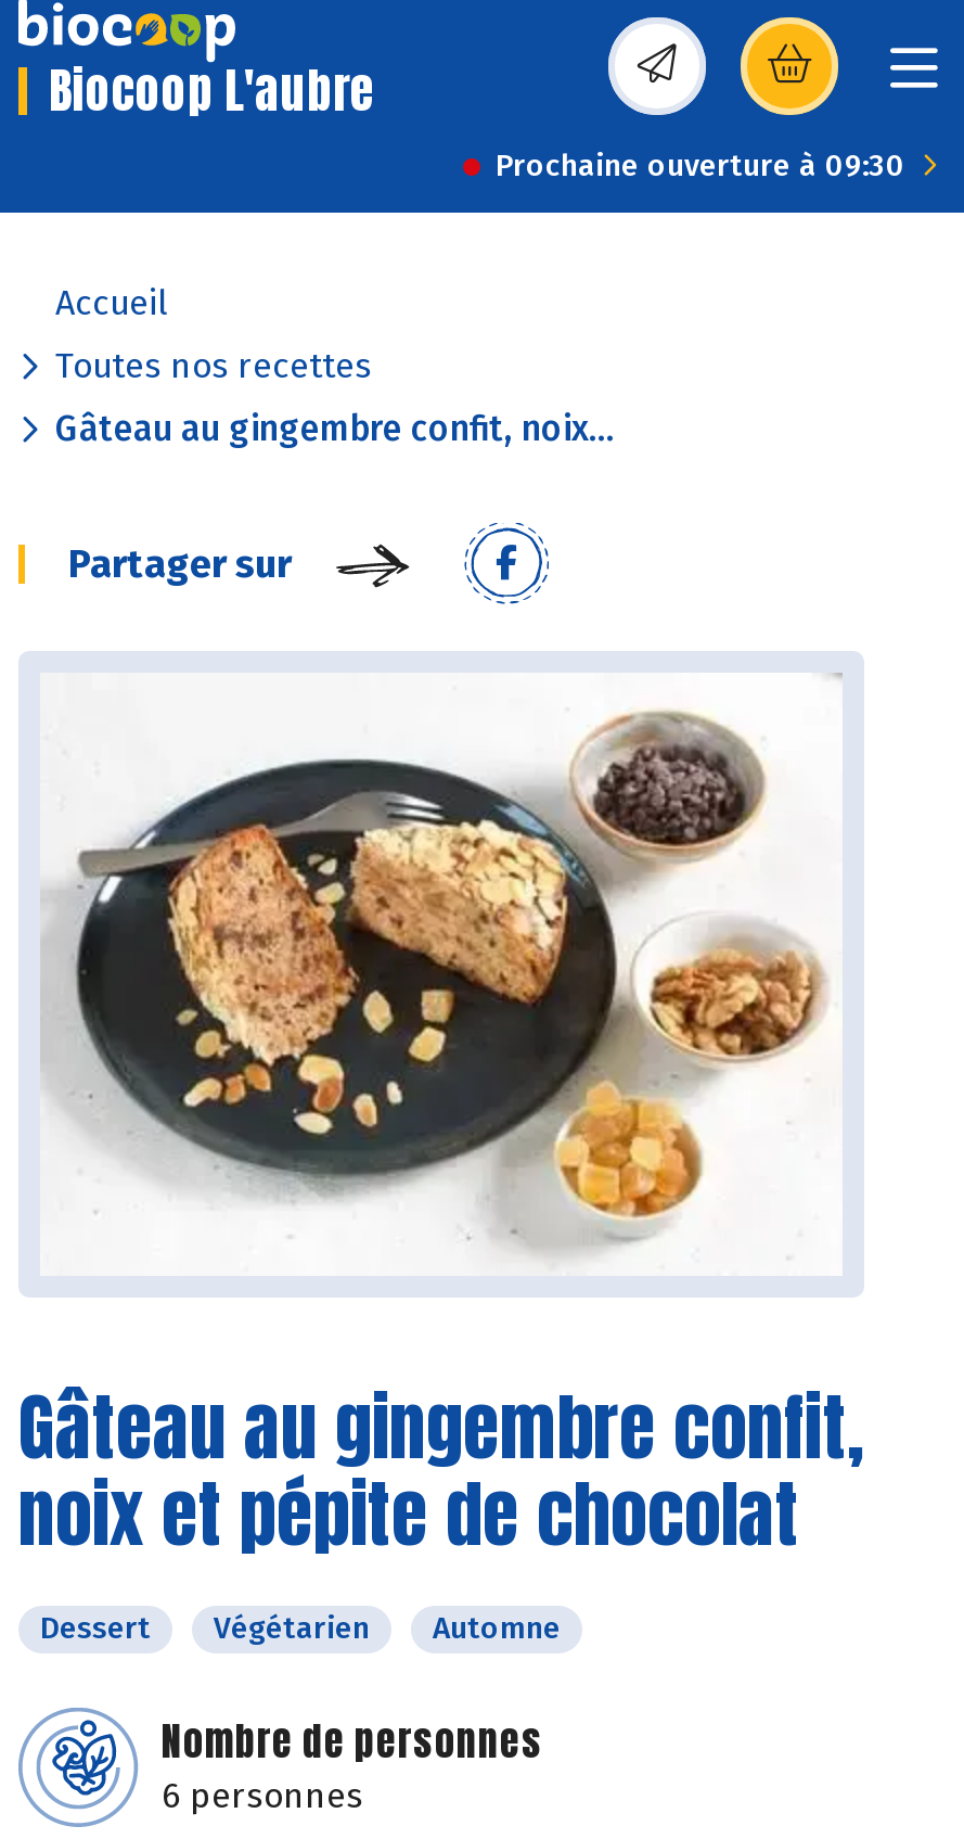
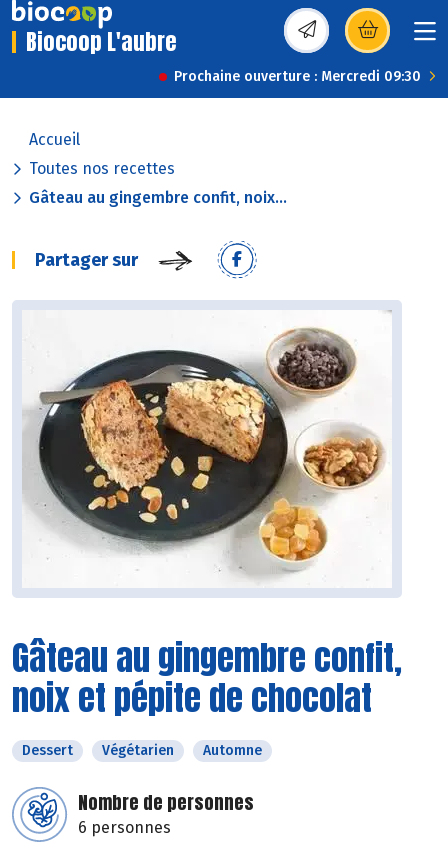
- Prochaine ouverture à 09:30
+ Prochaine ouverture : Mercredi 09:30
